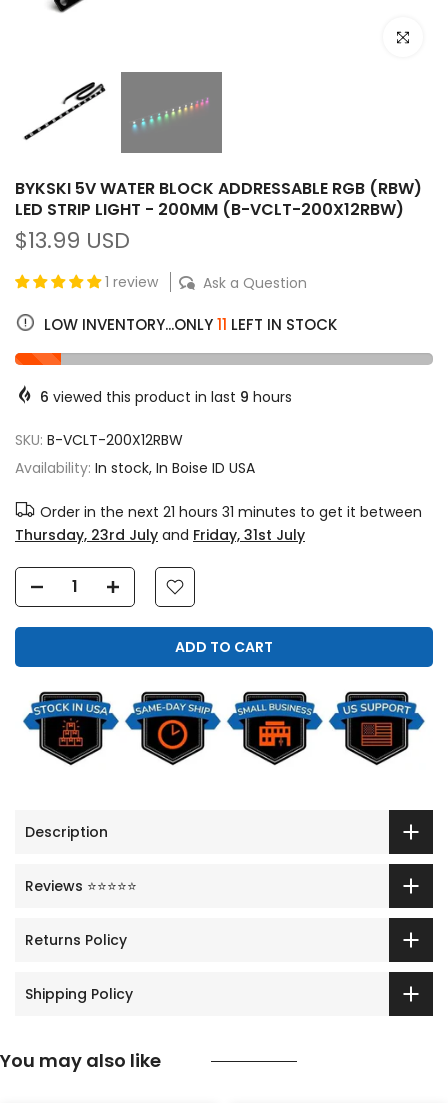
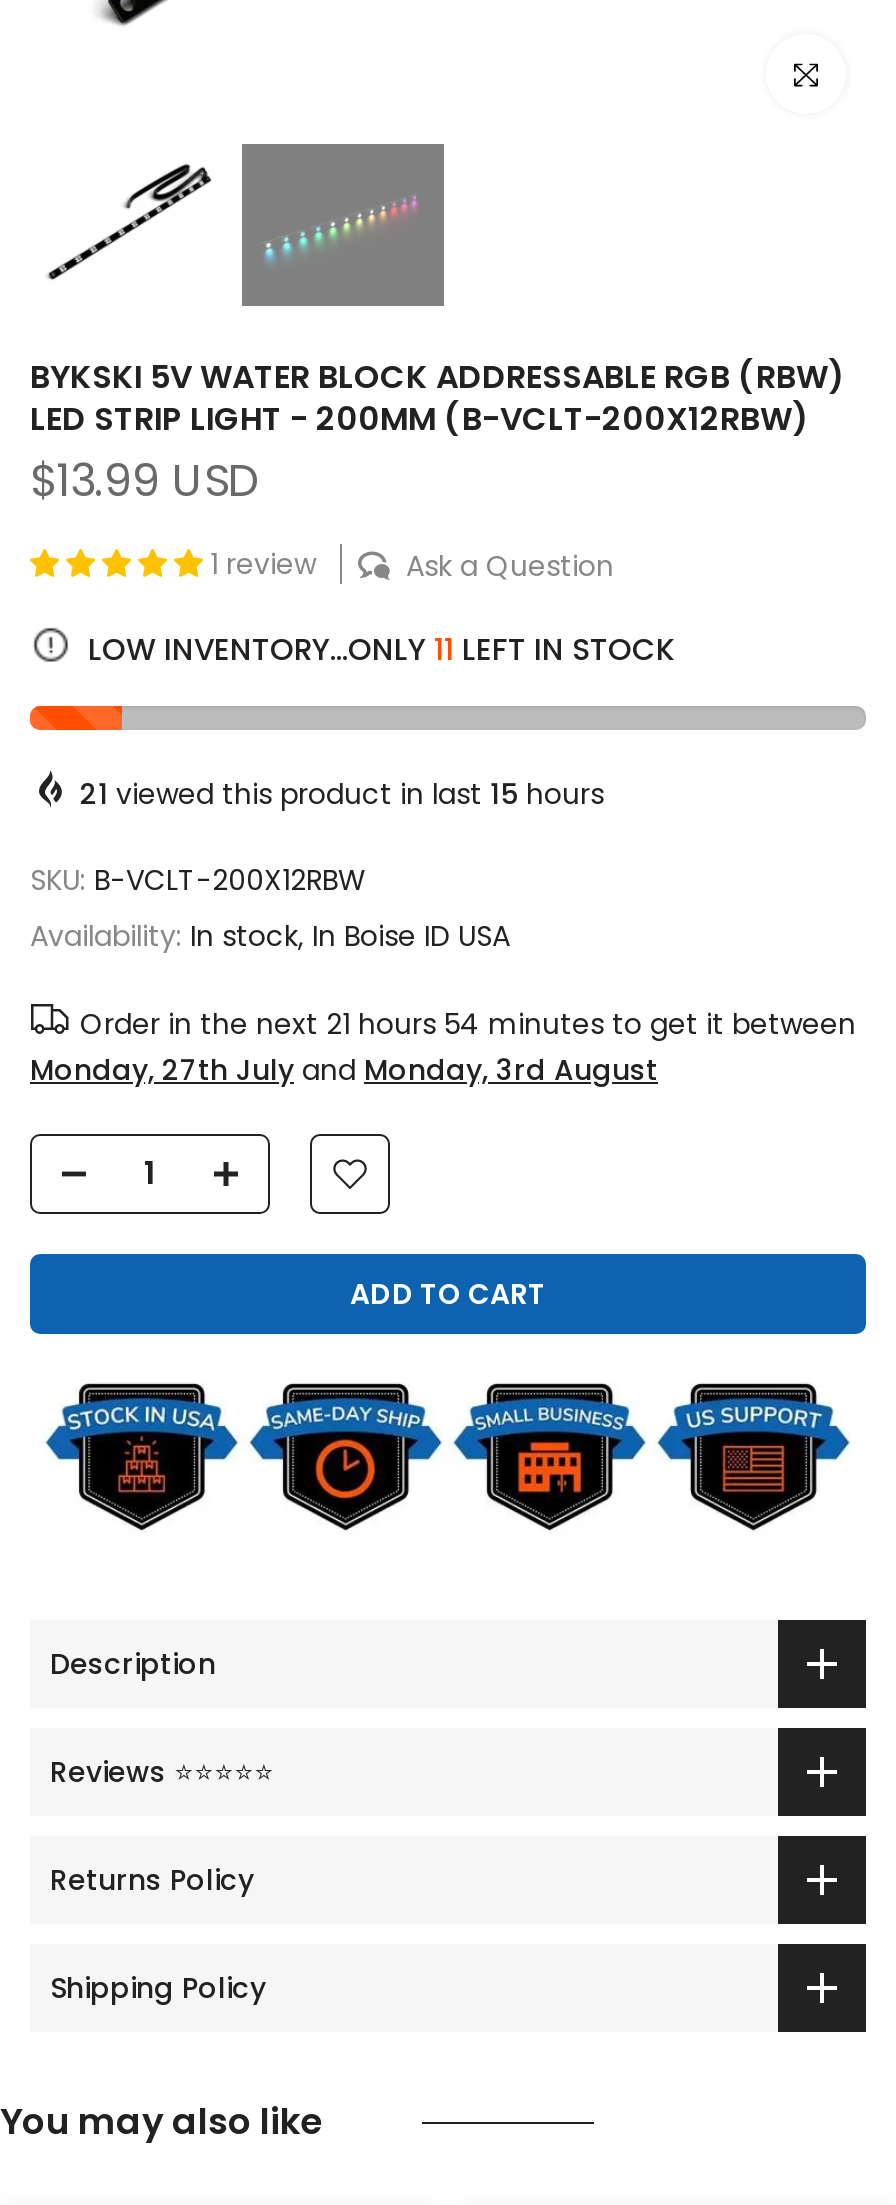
- 6 viewed this product in last 9 hours
+ 21 viewed this product in last 15 hours

- Order in the next 21 hours 31 minutes to get it between
+ Order in the next 21 hours 54 minutes to get it between

- Thursday, 23rd July and Friday, 31st July
+ Monday, 27th July and Monday, 3rd August
